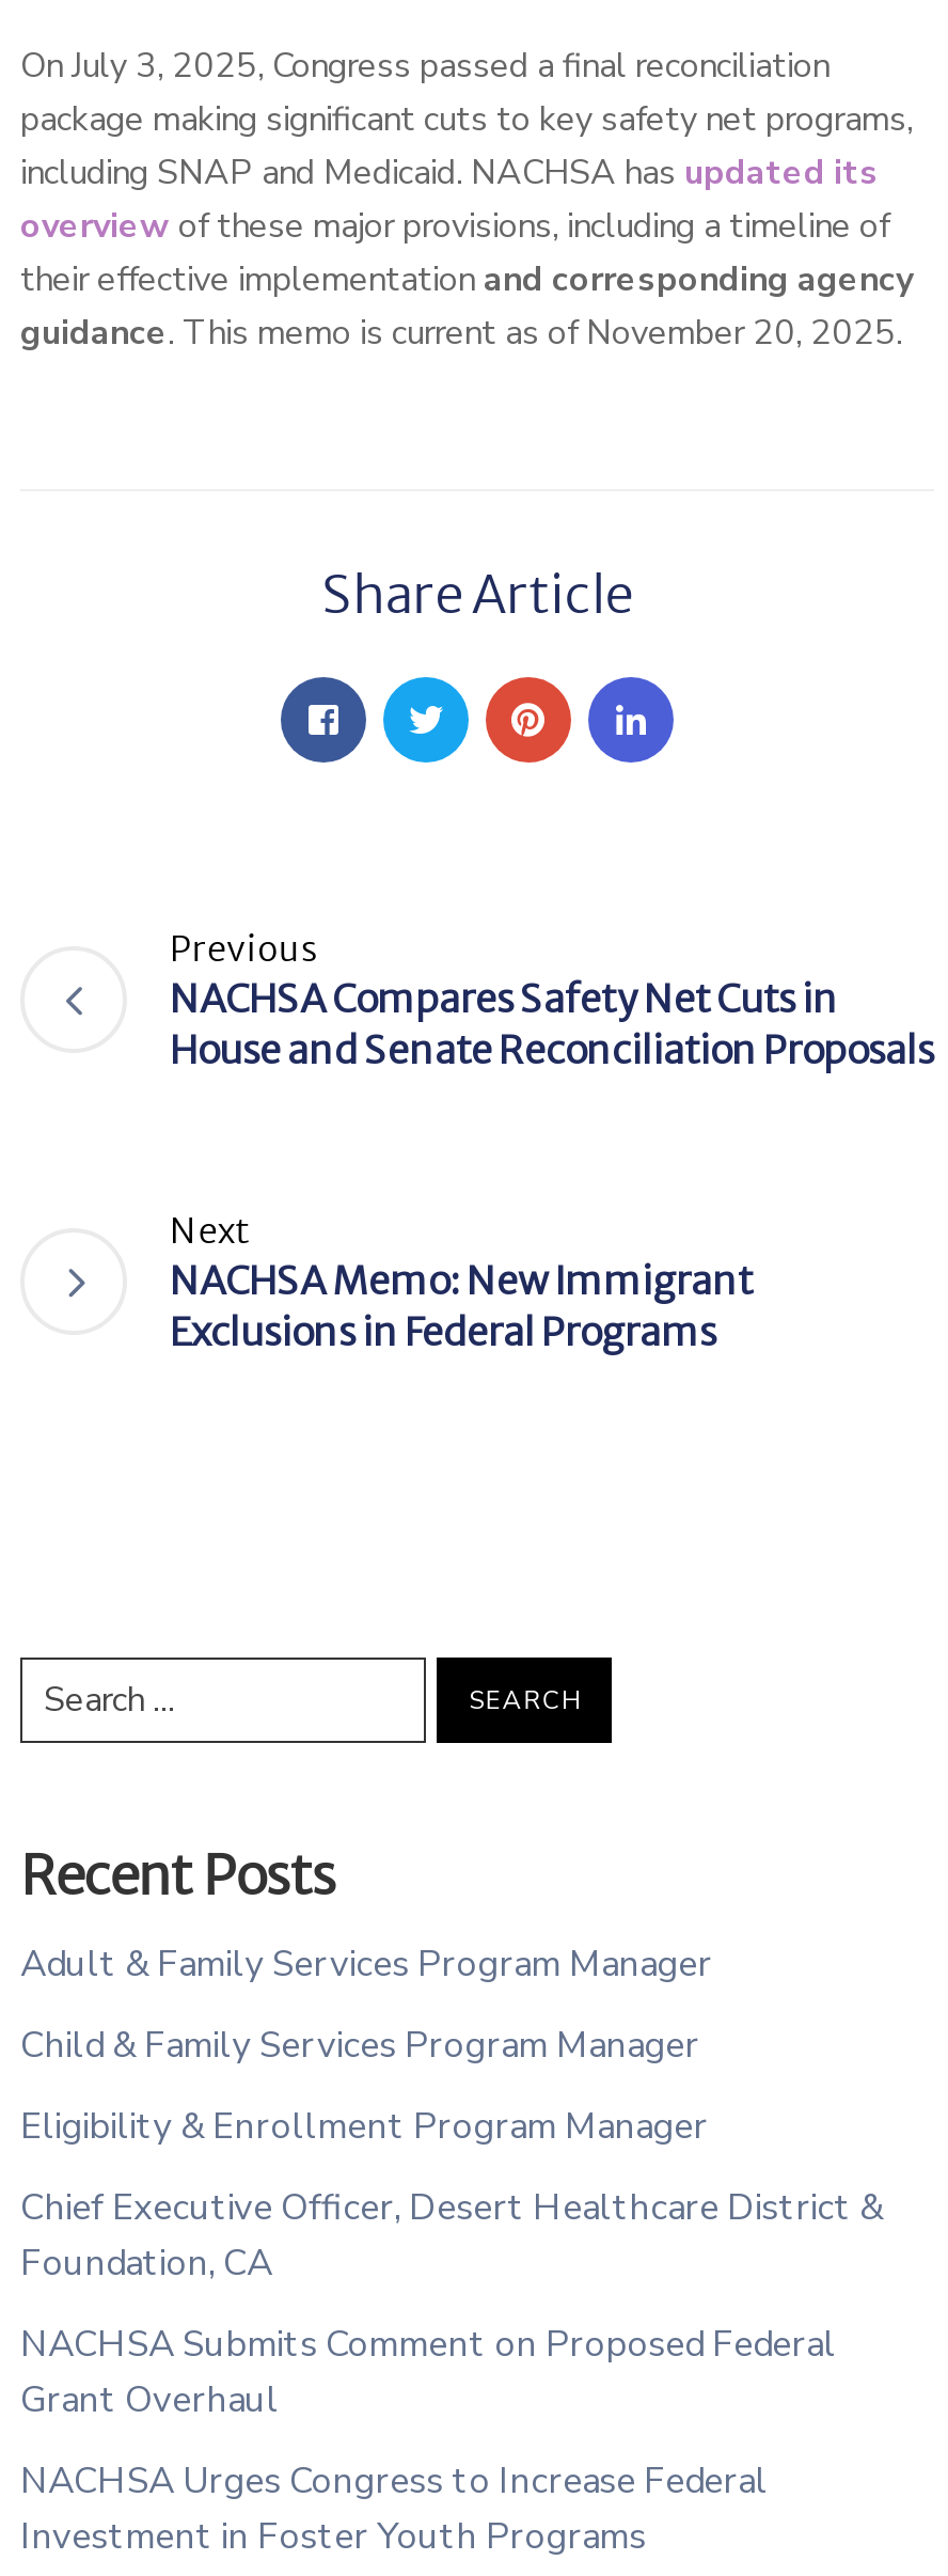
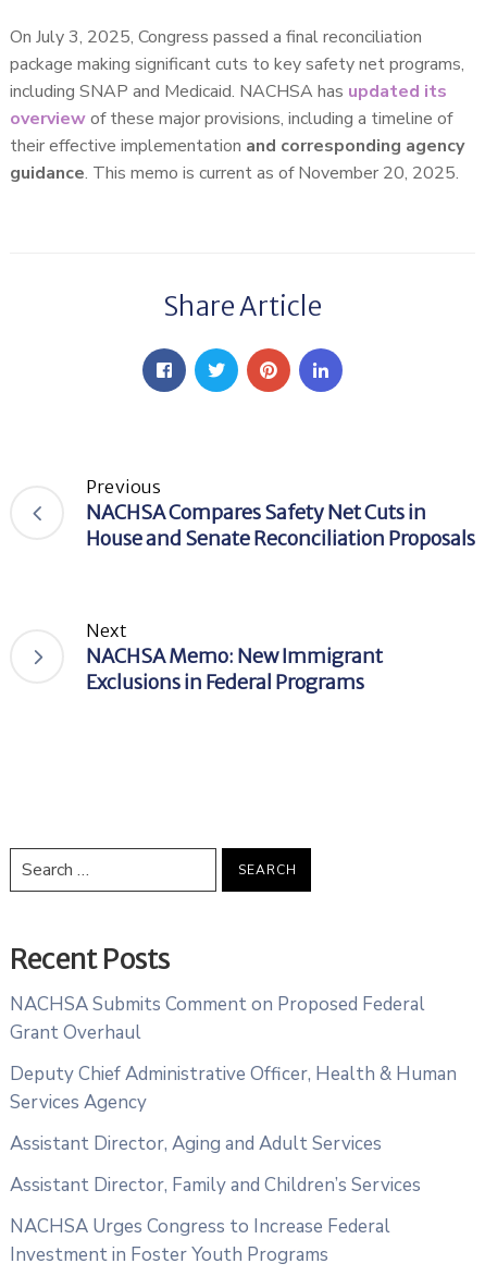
- Adult & Family Services Program Manager
- Child & Family Services Program Manager
- Eligibility & Enrollment Program Manager
- Chief Executive Officer, Desert Healthcare District &
- Foundation, CA

moved up: NACHSA Submits Comment on Proposed Federal | Grant Overhaul

+ Deputy Chief Administrative Officer, Health & Human
+ Services Agency
+ Assistant Director, Aging and Adult Services
+ Assistant Director, Family and Children’s Services
